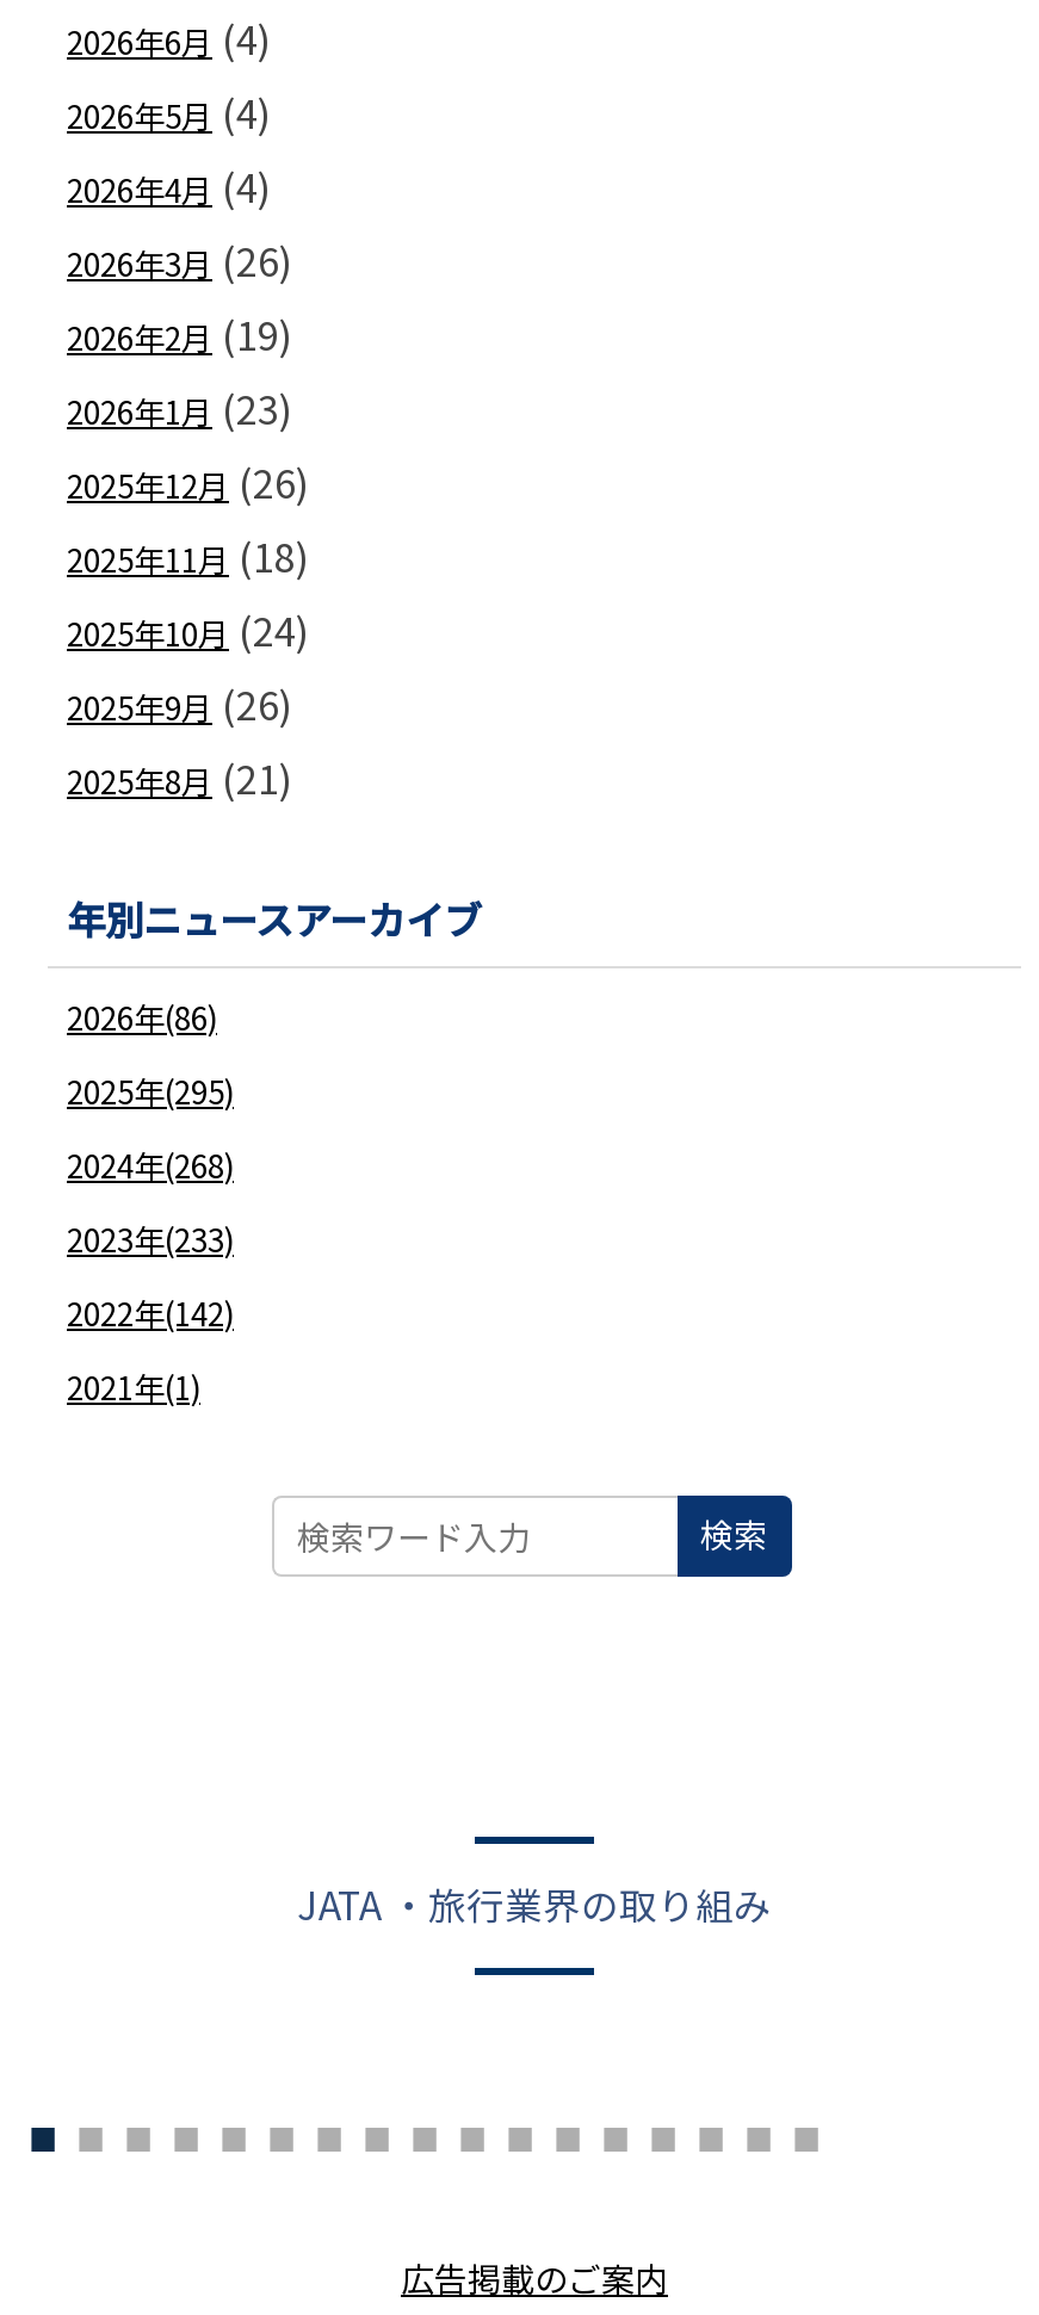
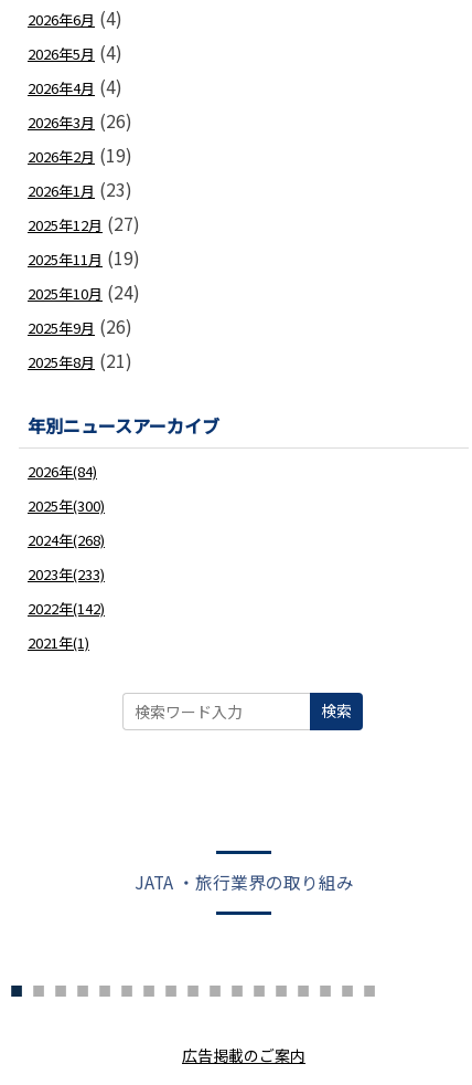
- 2025年12月(26)
+ 2025年12月(27)

- 2025年11月(18)
+ 2025年11月(19)

- 2026年(86)
+ 2026年(84)

- 2025年(295)
+ 2025年(300)
